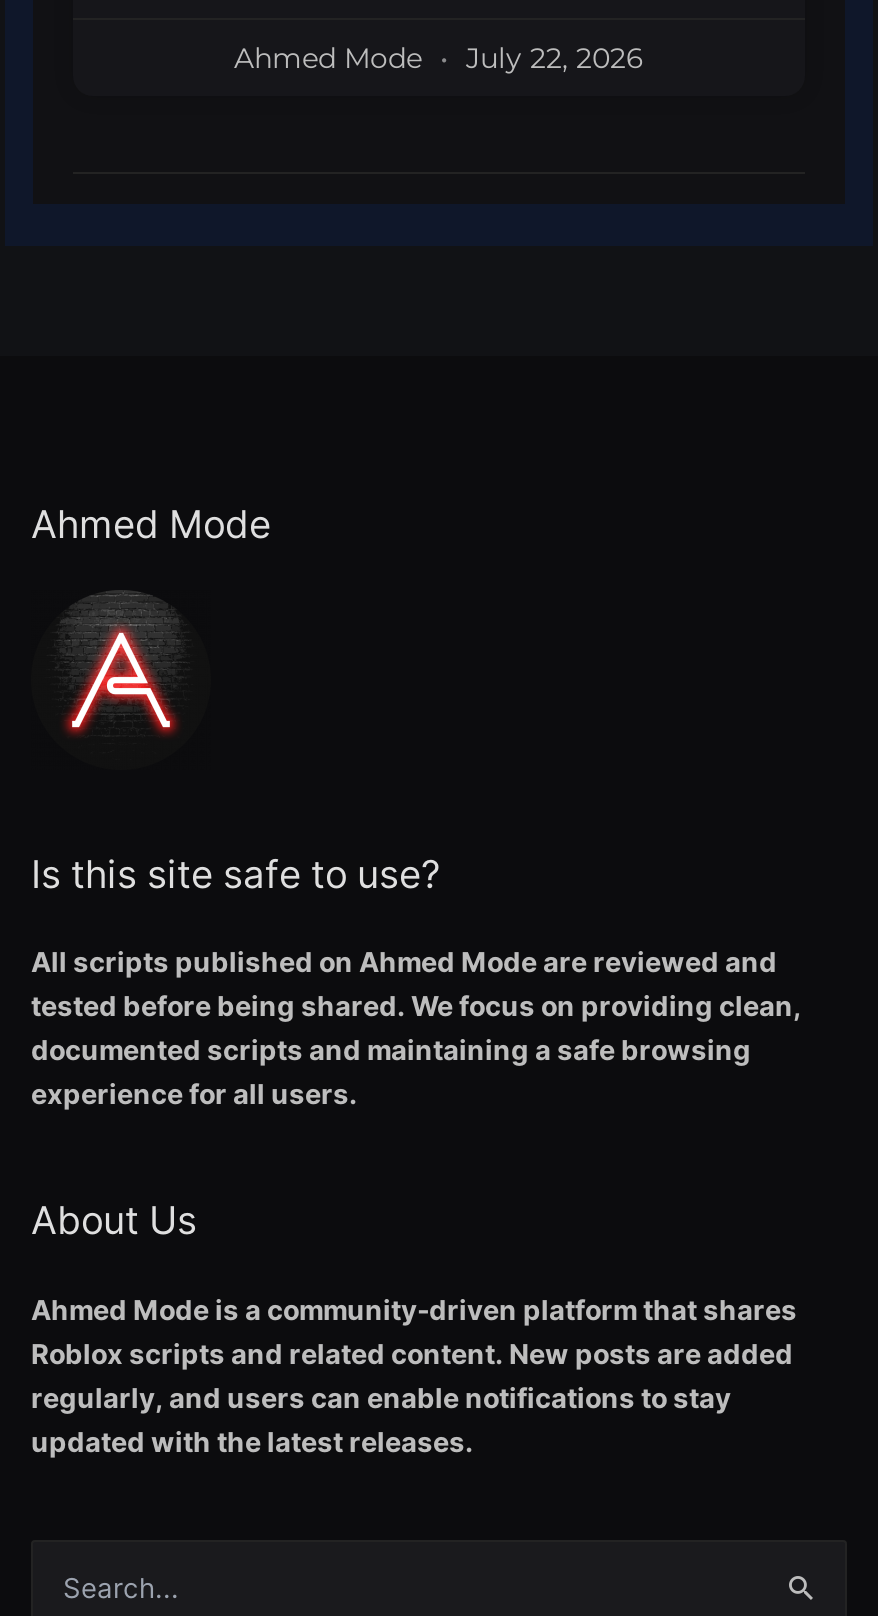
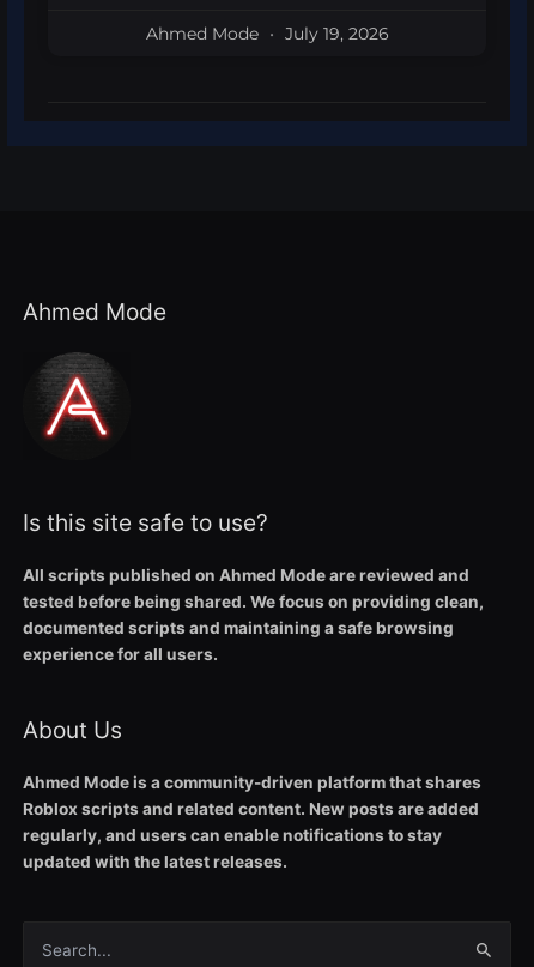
- Ahmed Mode July 22, 2026
+ Ahmed Mode July 19, 2026
